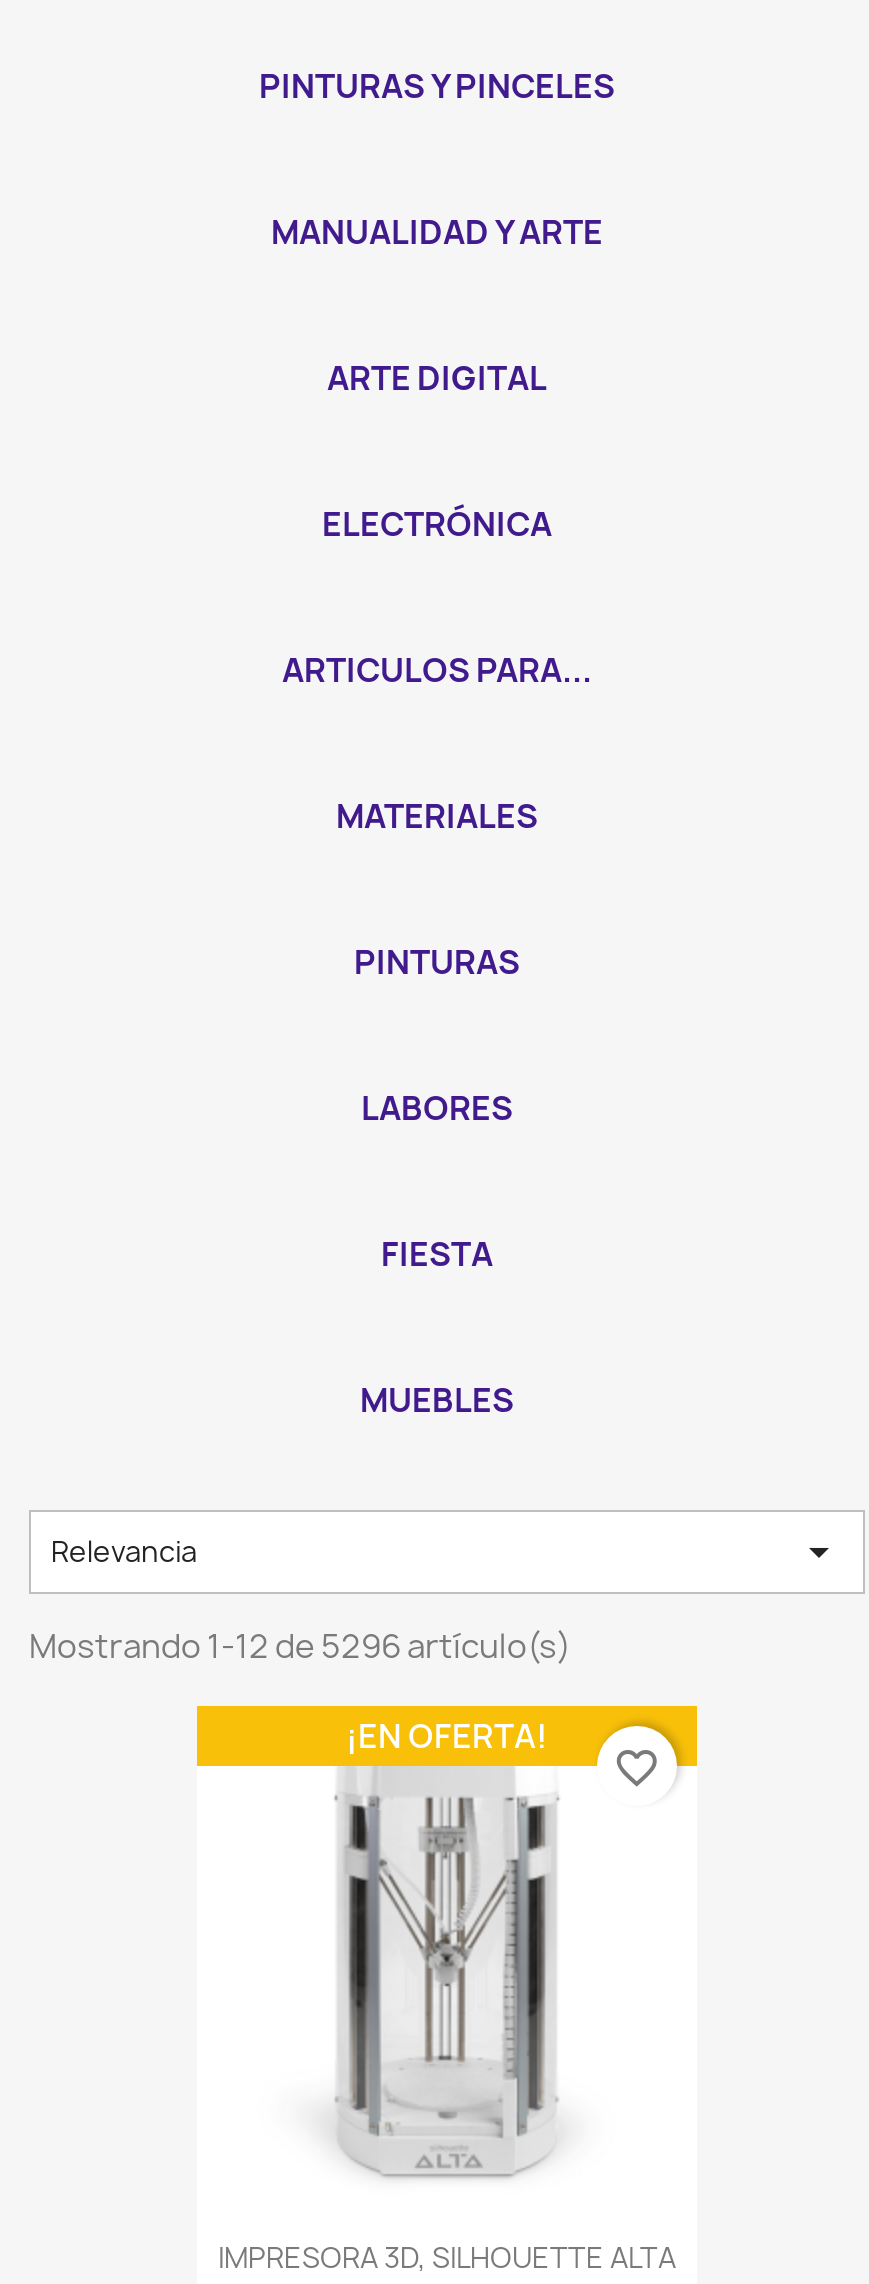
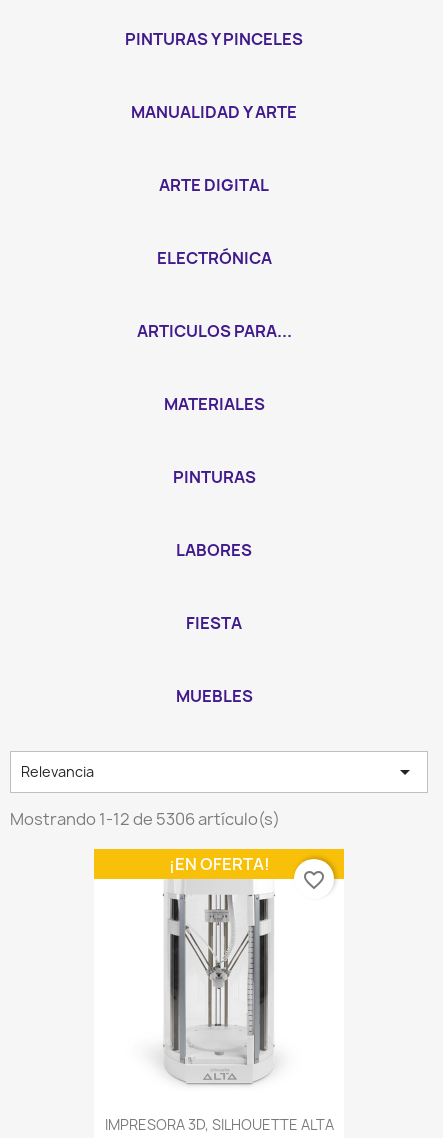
- Mostrando 1-12 de 5296 artículo(s)
+ Mostrando 1-12 de 5306 artículo(s)
